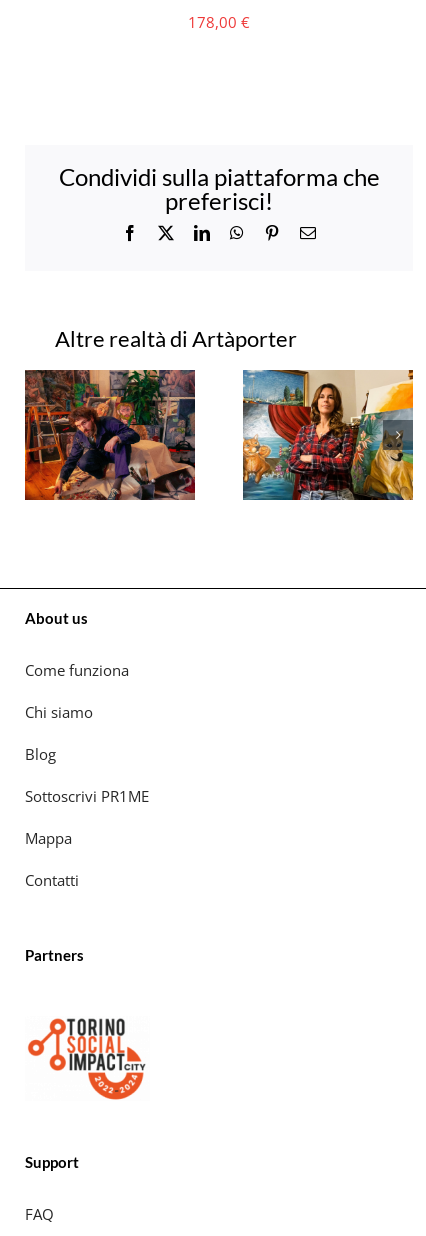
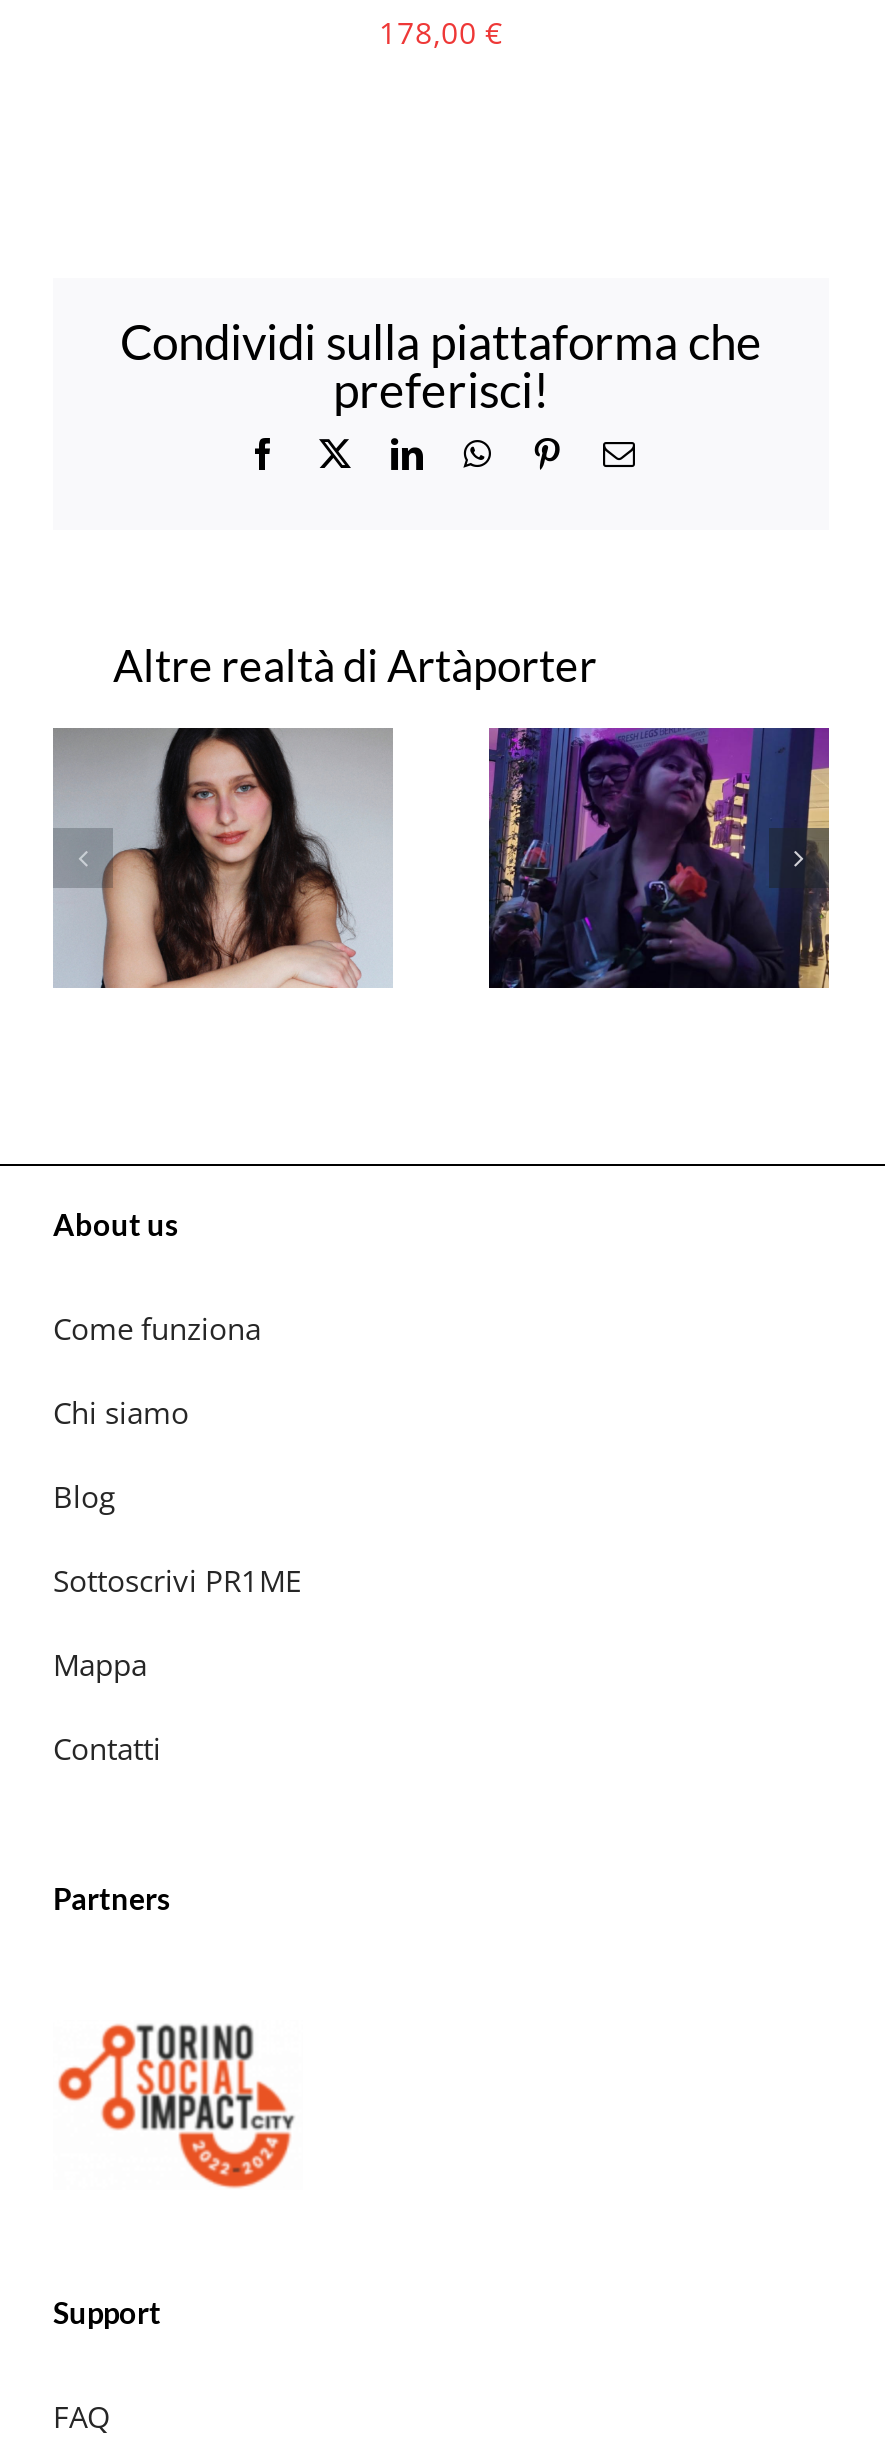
- [image]
+ [image]

- [image]
+ [image]
